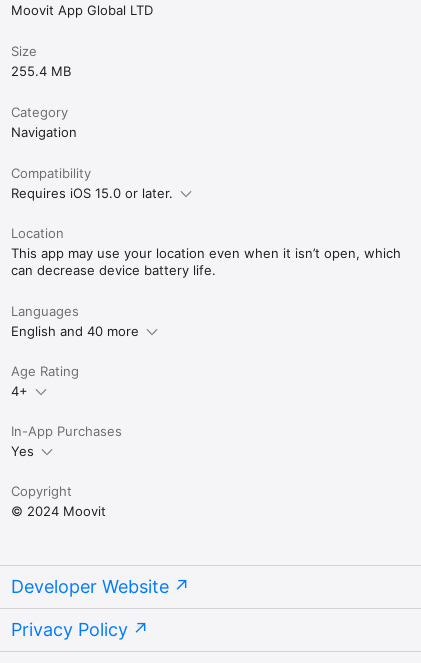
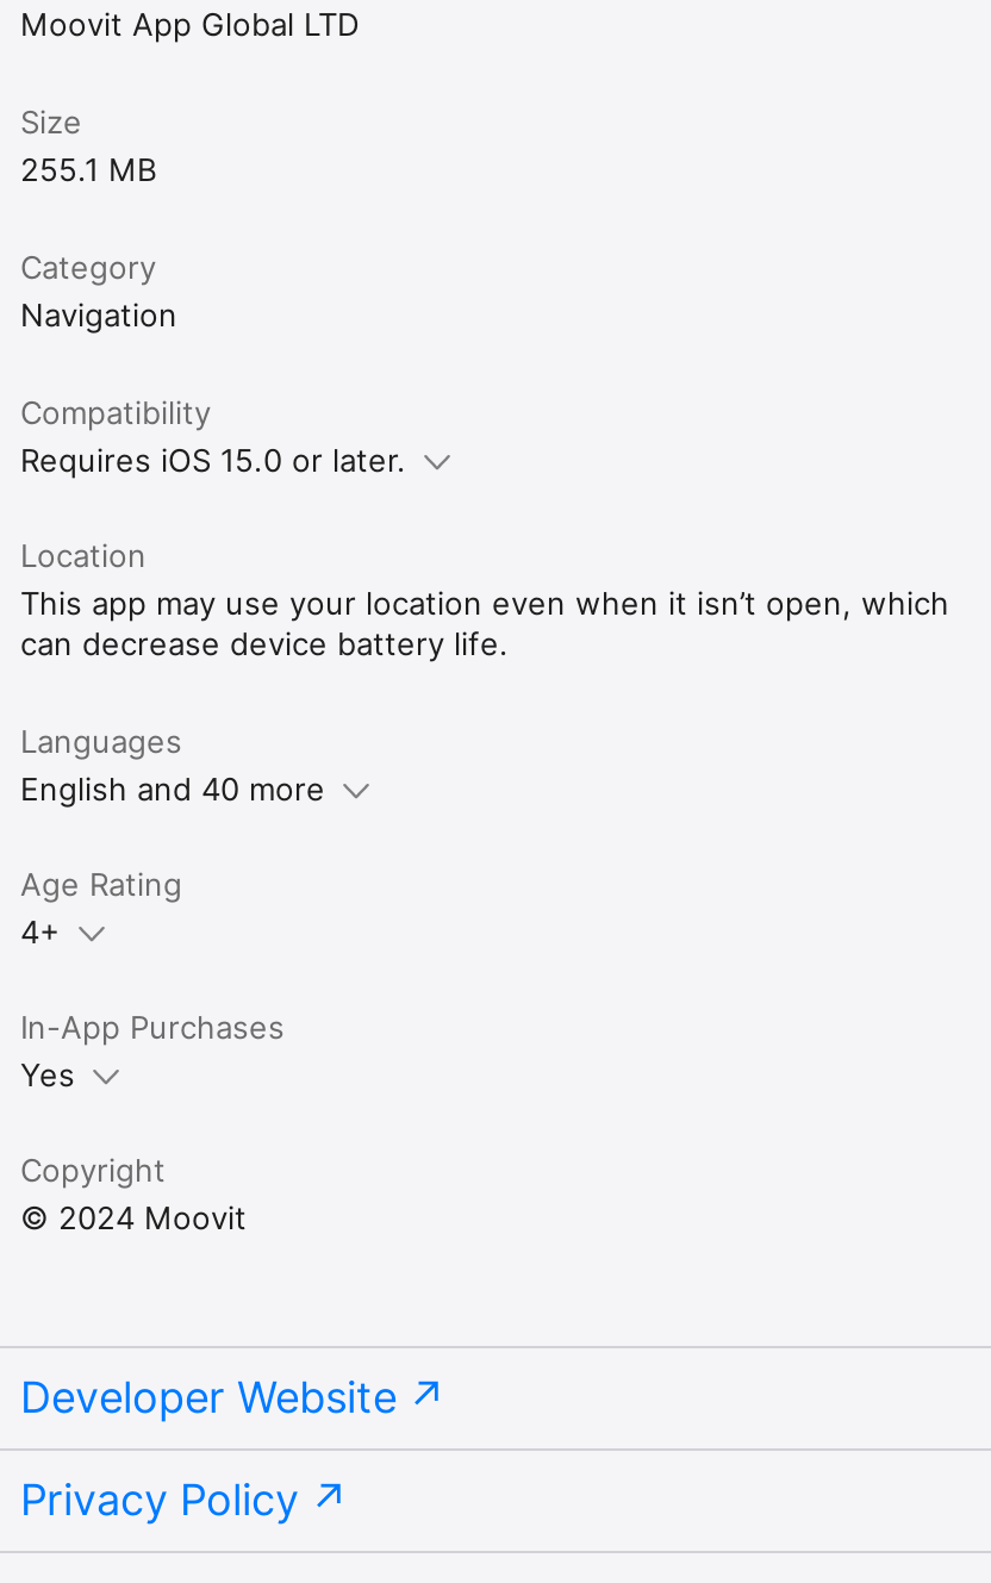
- 255.4 MB
+ 255.1 MB
